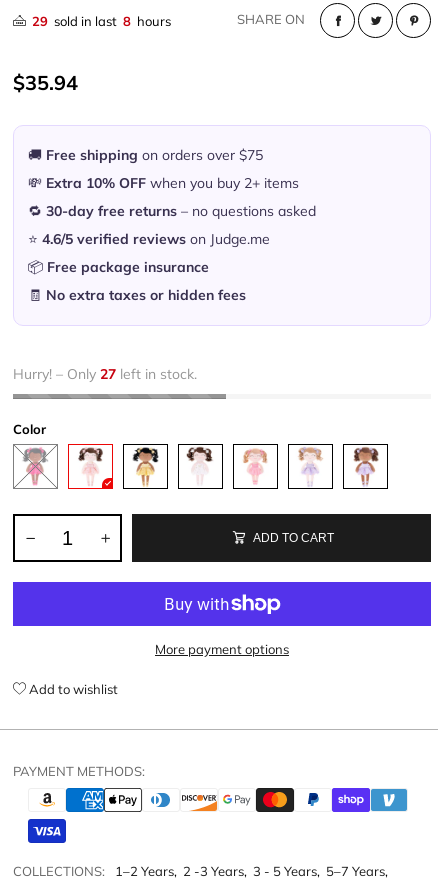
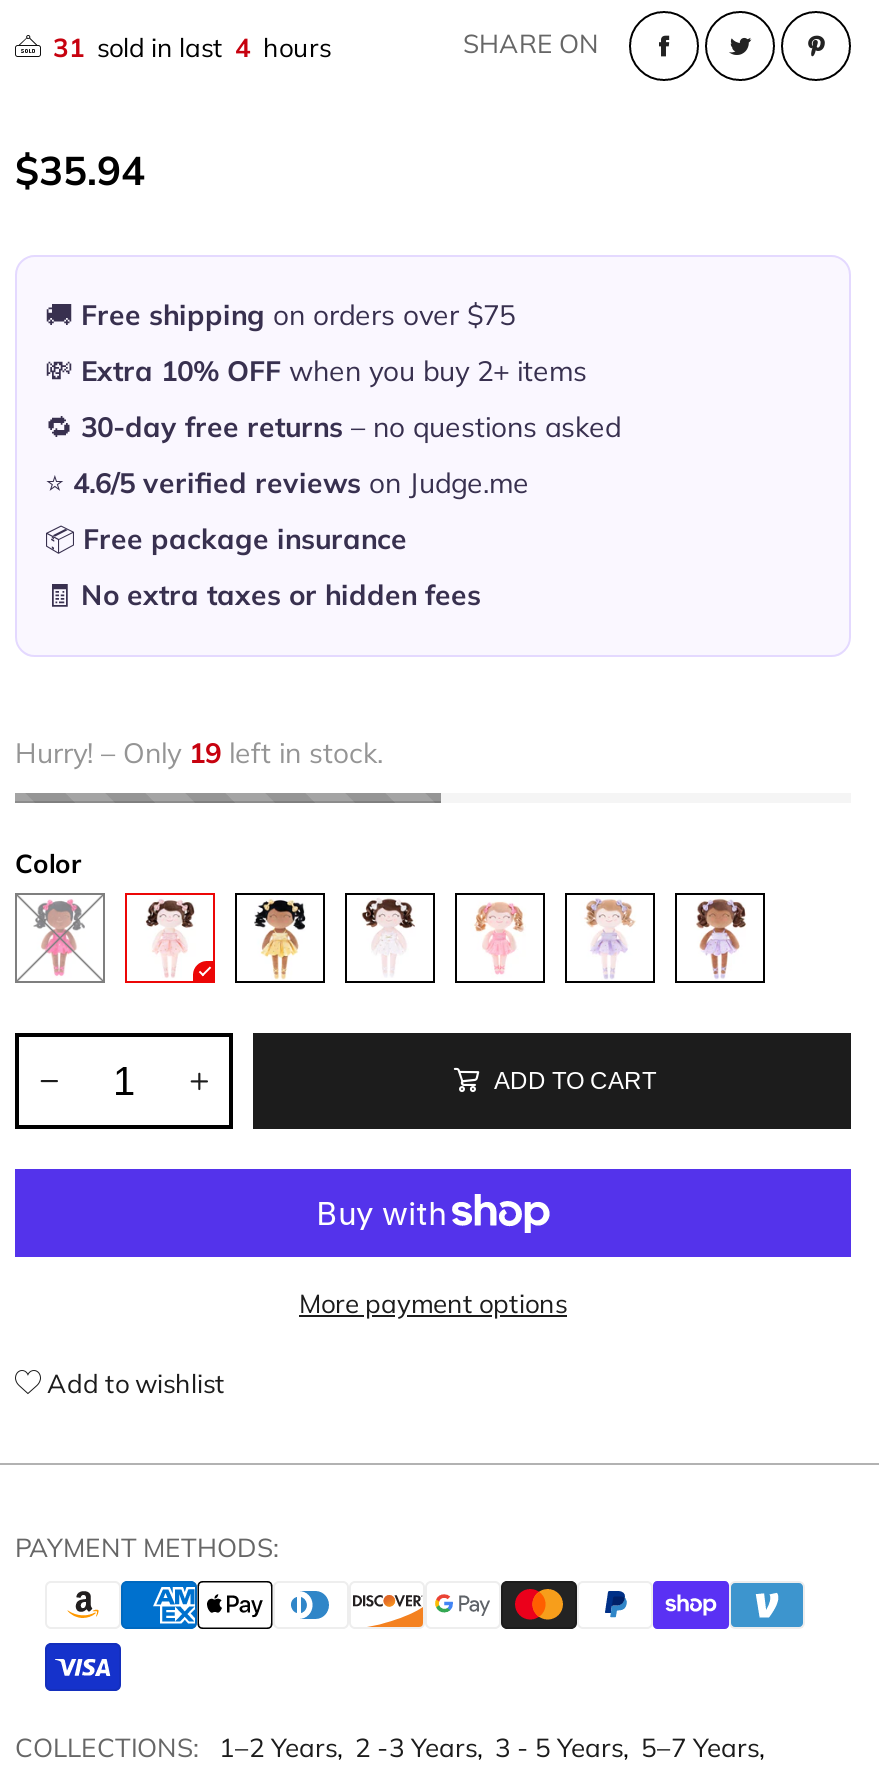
- 29 sold in last 8 hours
+ 31 sold in last 4 hours

- Hurry! – Only 27 left in stock.
+ Hurry! – Only 19 left in stock.
